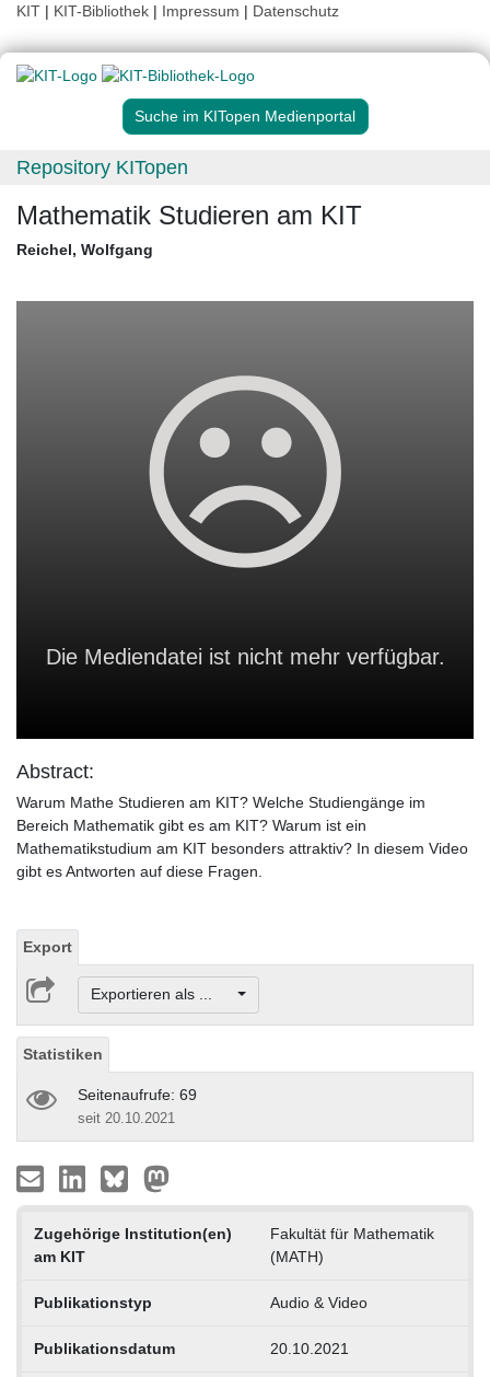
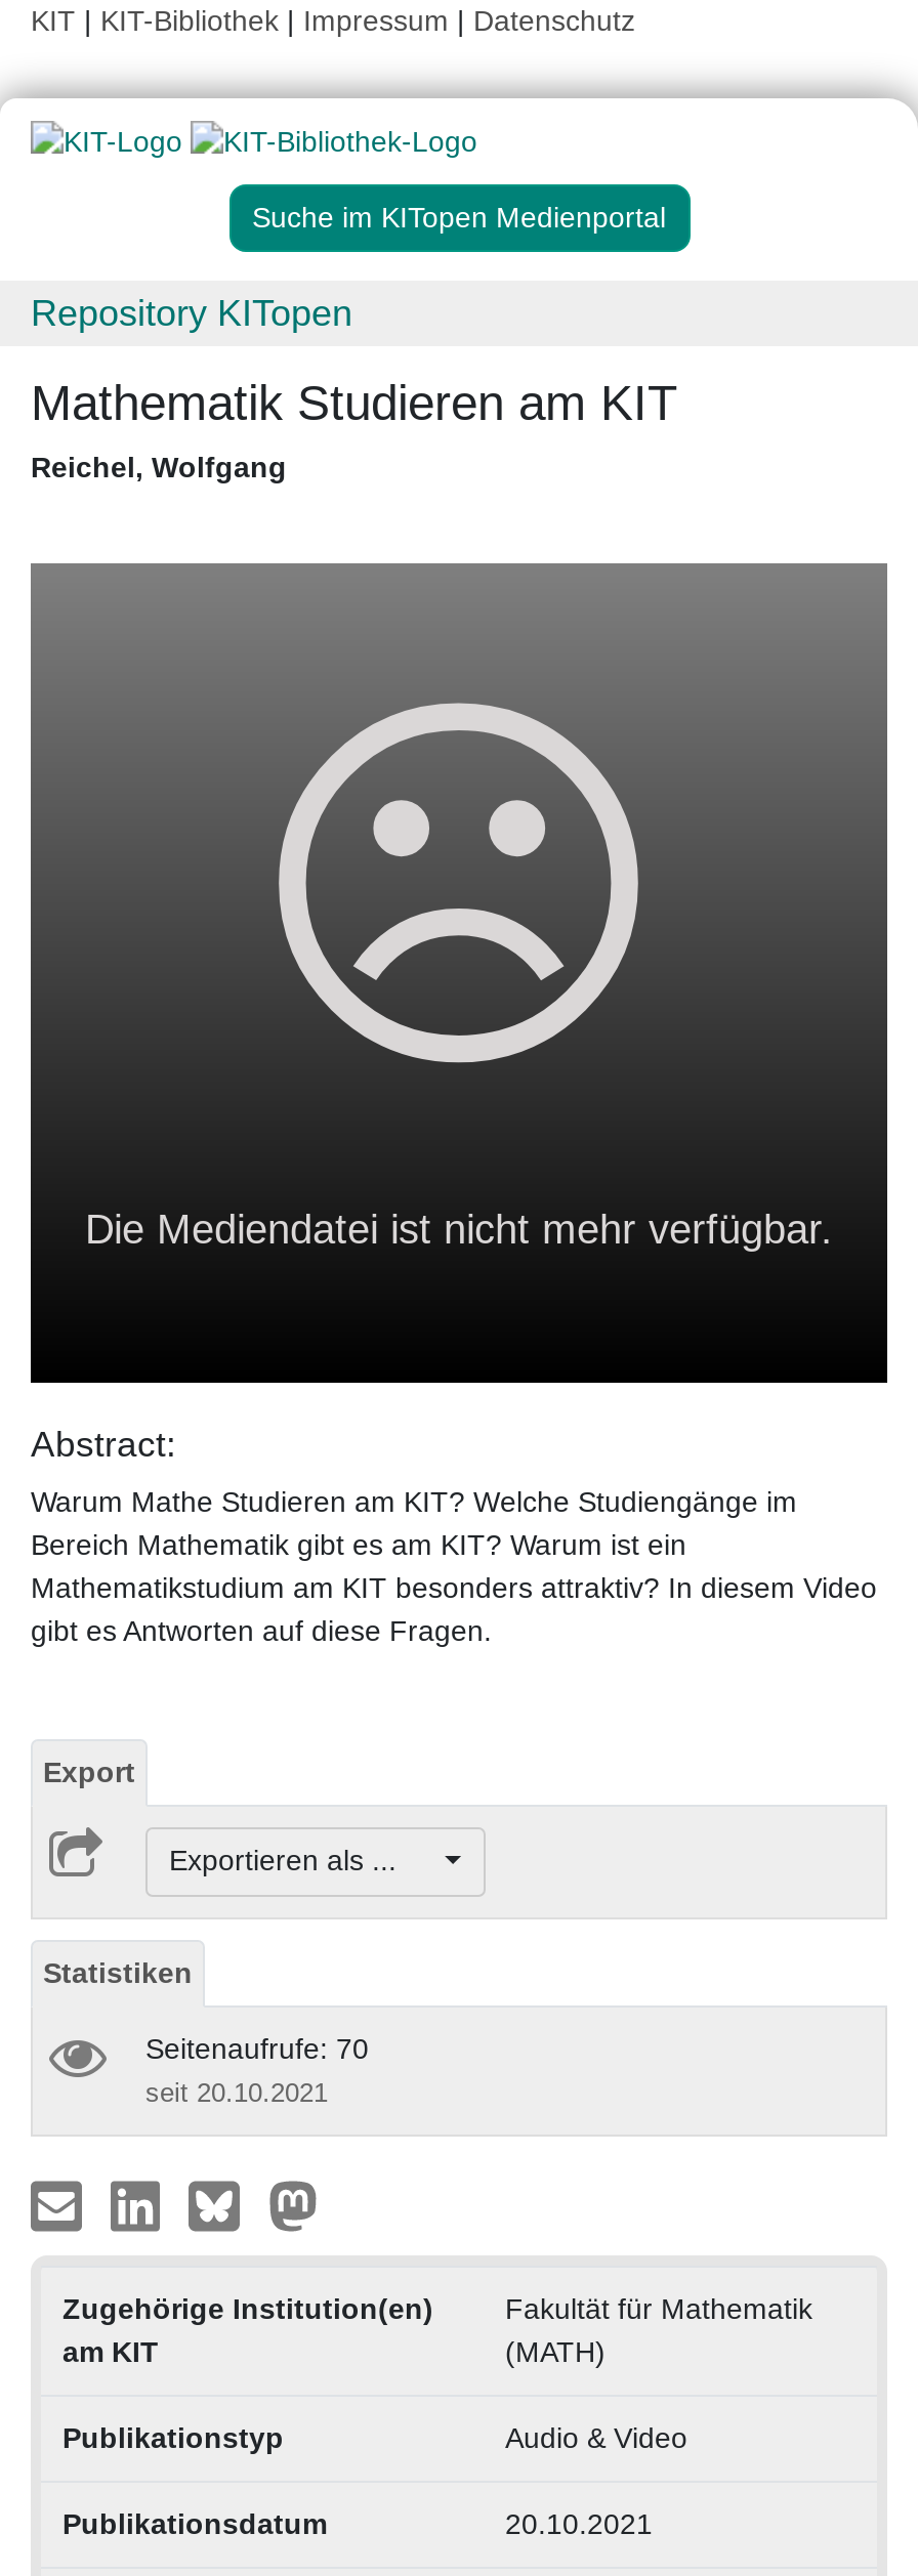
- Seitenaufrufe: 69
+ Seitenaufrufe: 70
